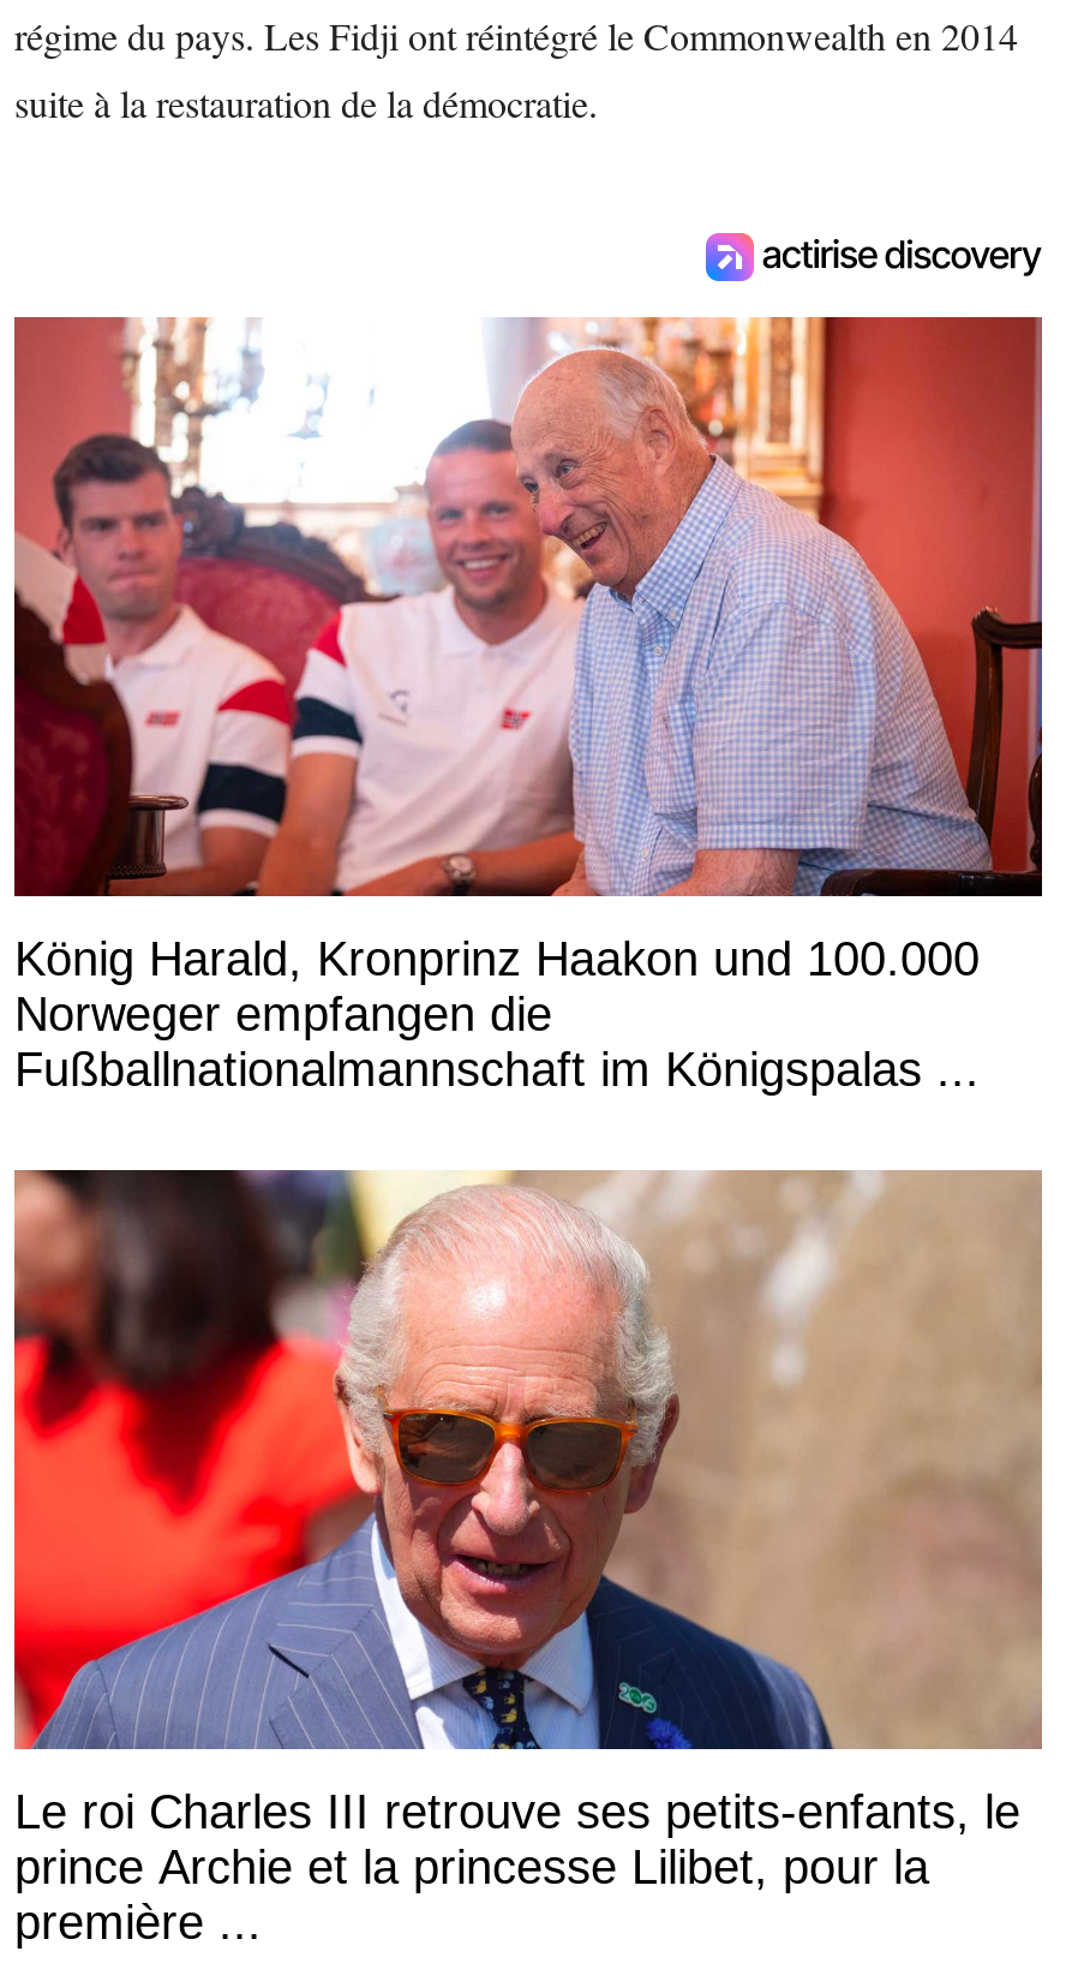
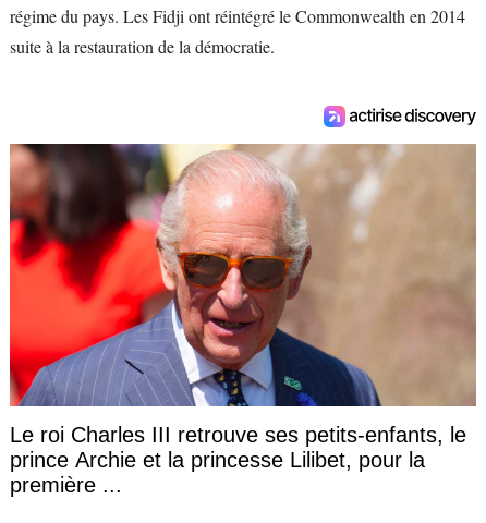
- [image]
- König Harald, Kronprinz Haakon und 100.000
- Norweger empfangen die
- Fußballnationalmannschaft im Königspalas ...
